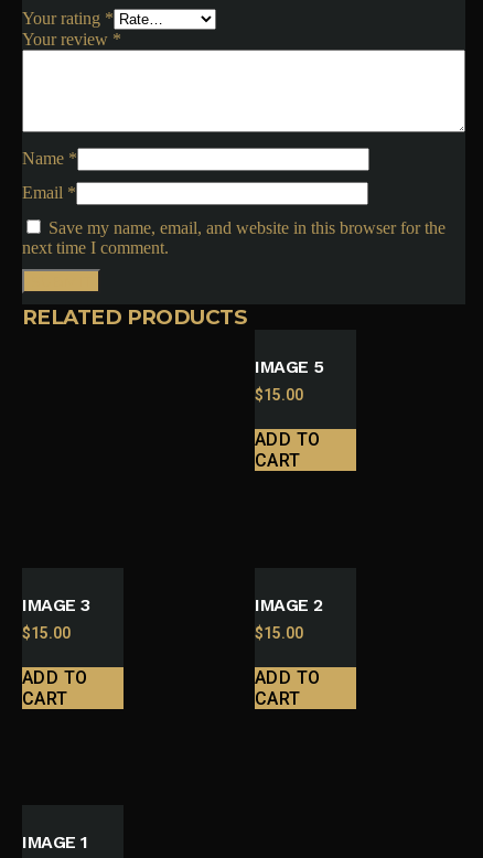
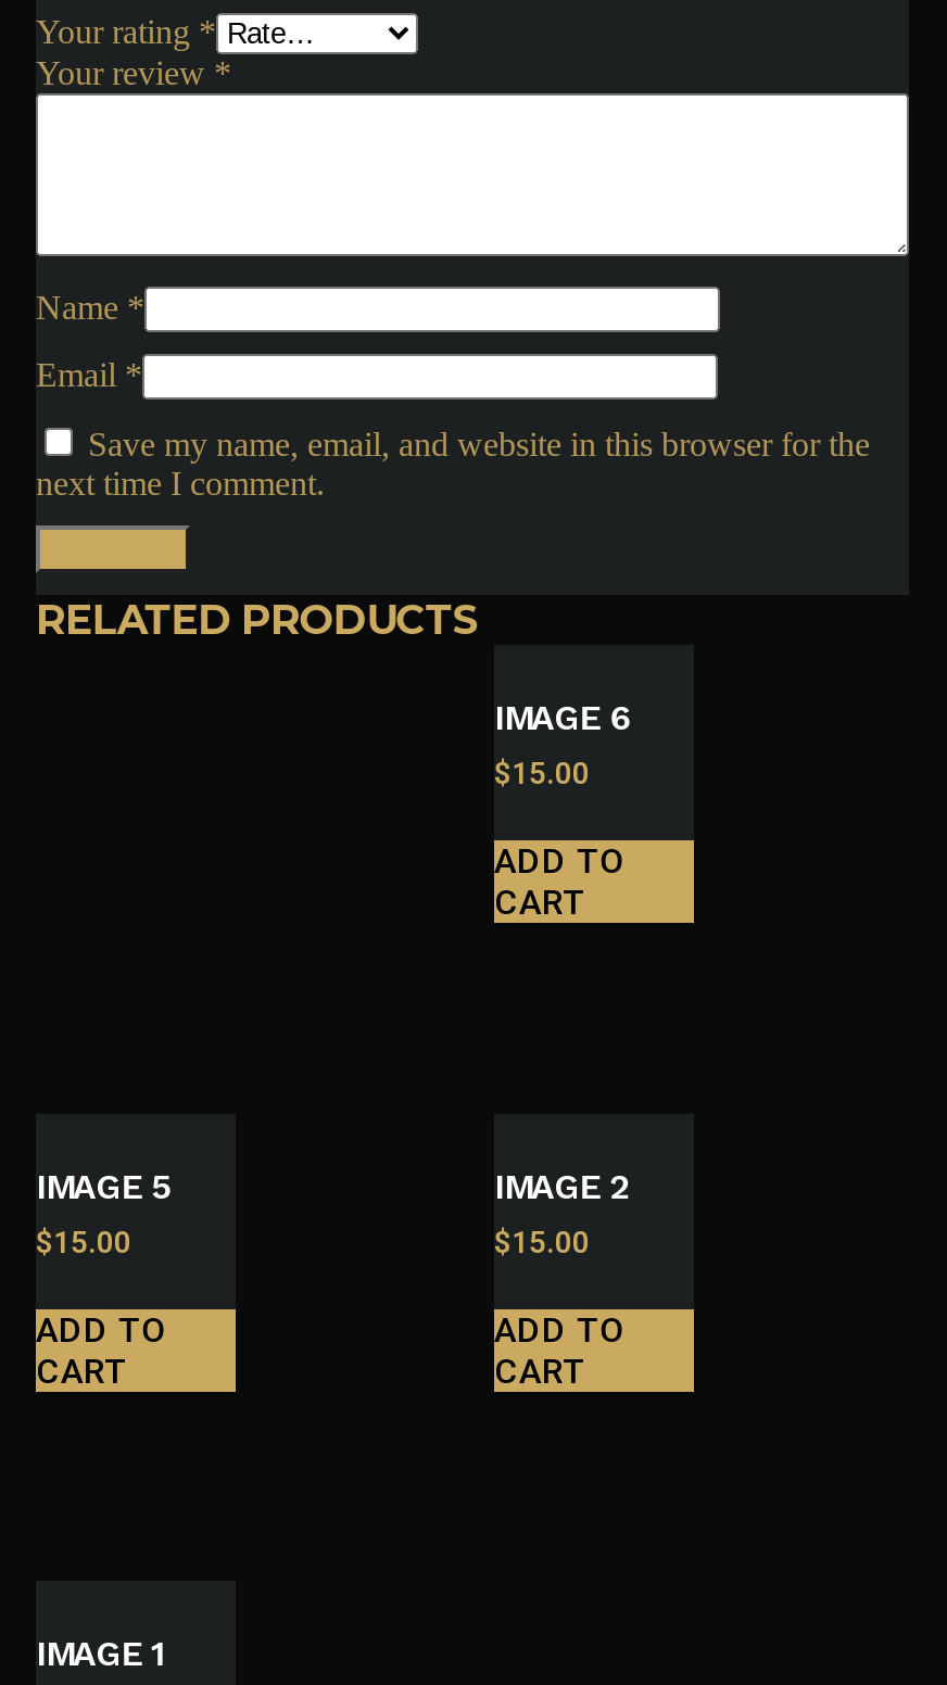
- IMAGE 5
+ IMAGE 6

- IMAGE 3
+ IMAGE 5
